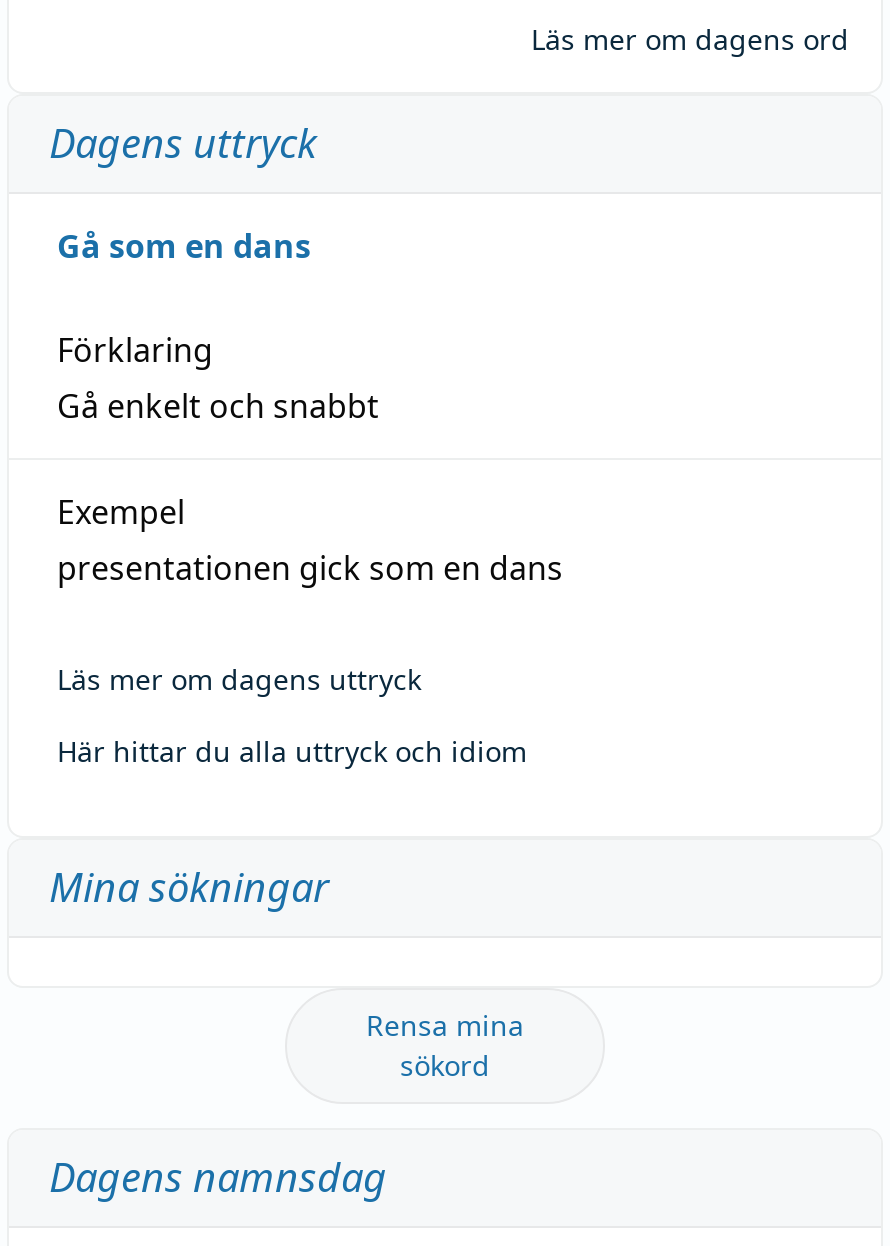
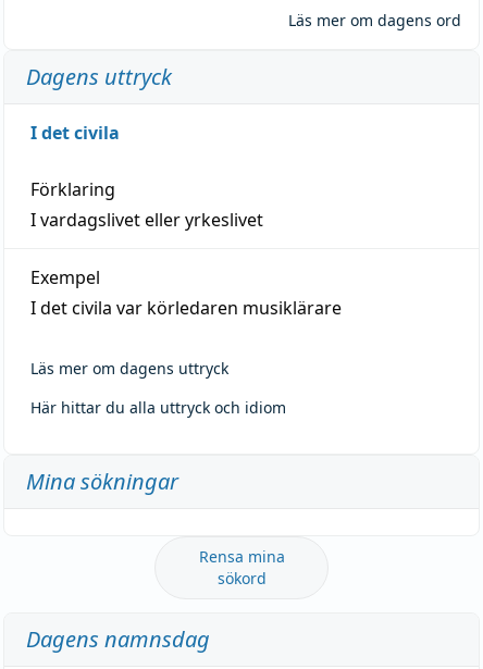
- Gå som en dans
+ I det civila

- Gå enkelt och snabbt
+ I vardagslivet eller yrkeslivet

- presentationen gick som en dans
+ I det civila var körledaren musiklärare
